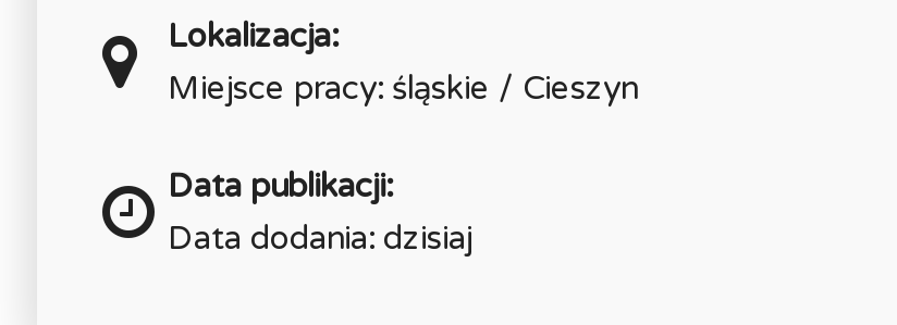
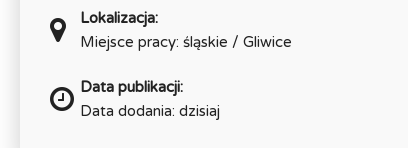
- Miejsce pracy: śląskie / Cieszyn
+ Miejsce pracy: śląskie / Gliwice
